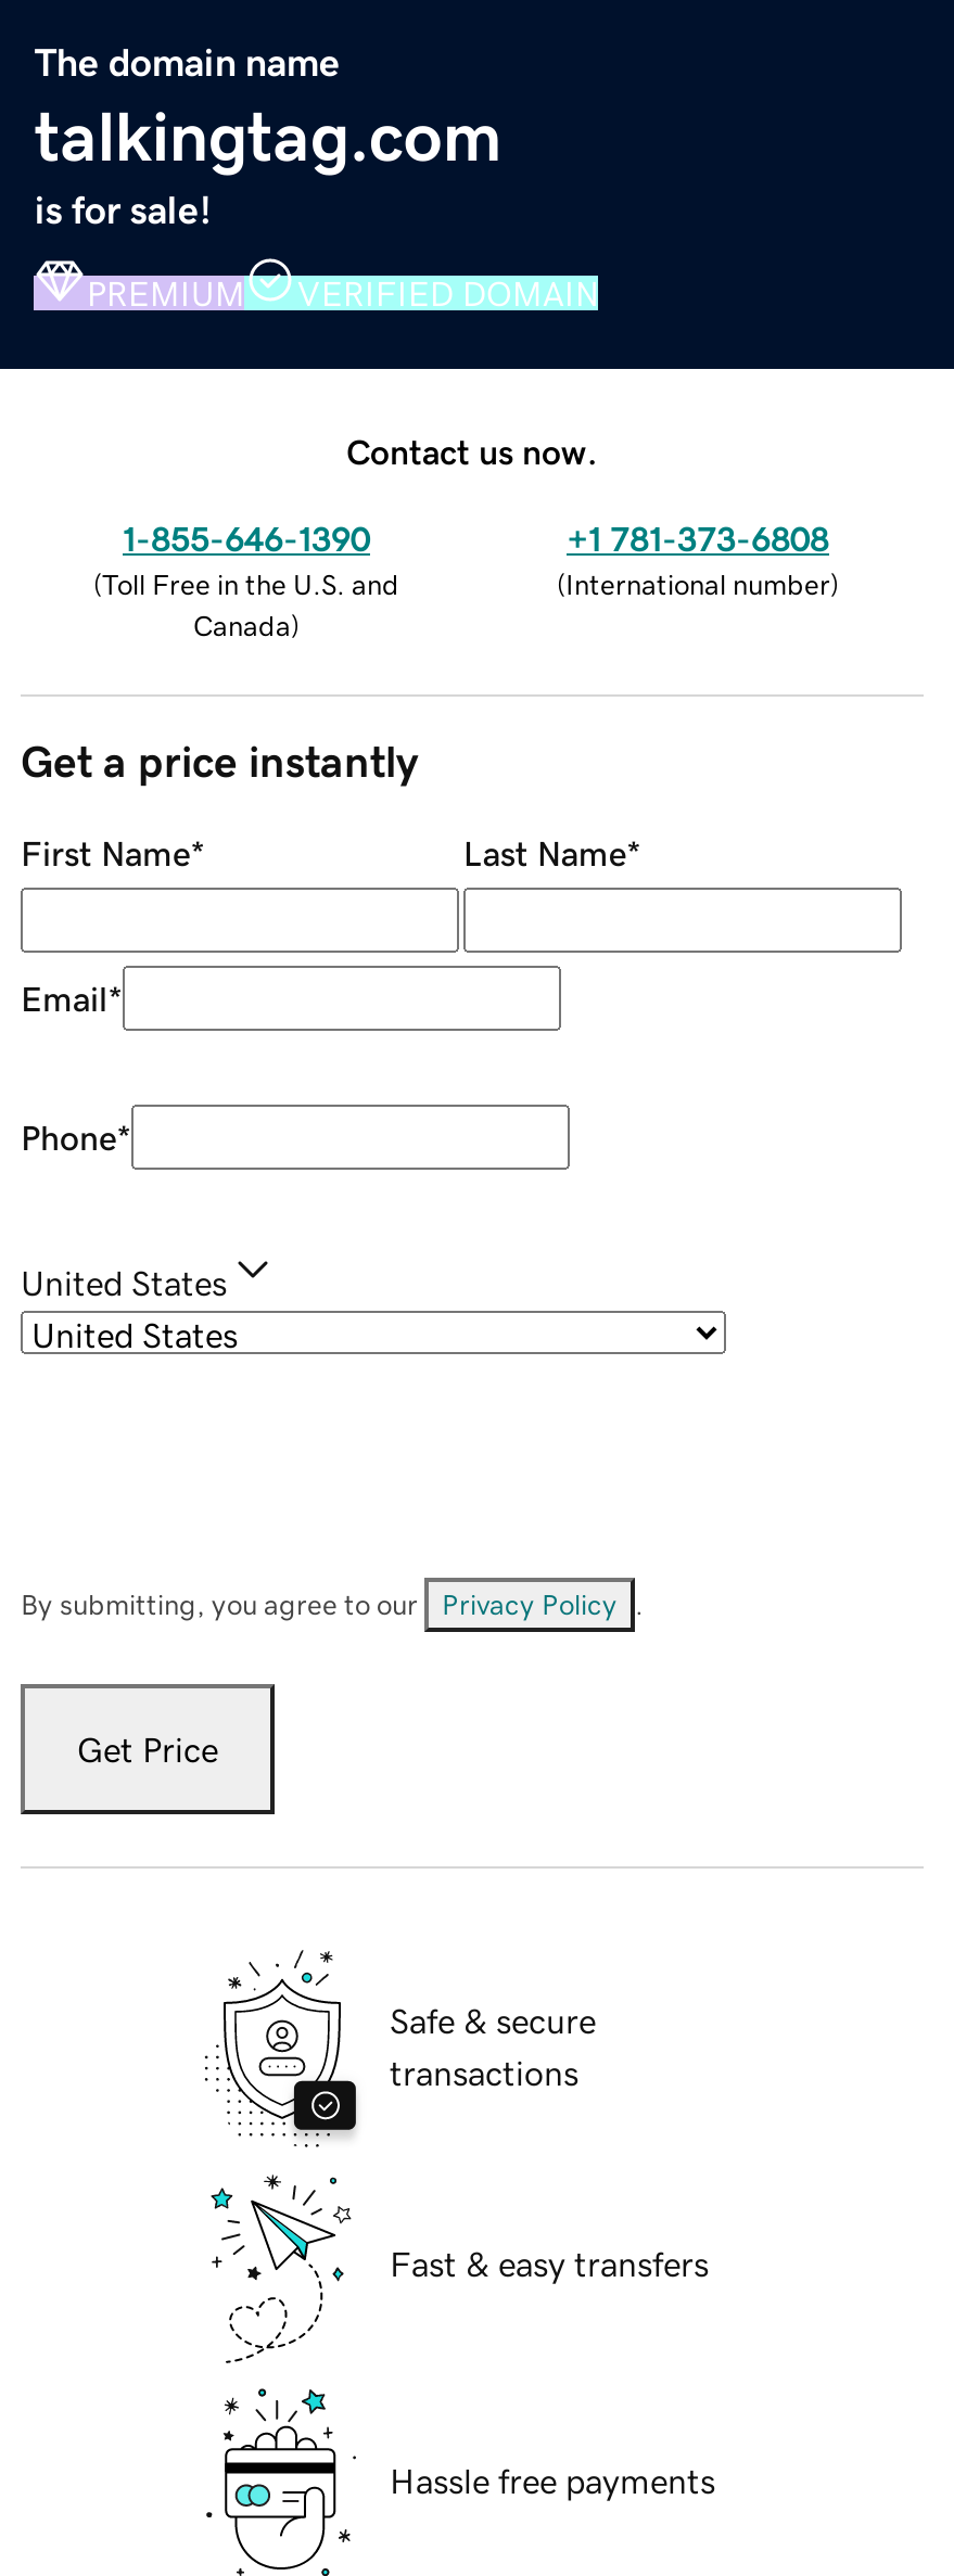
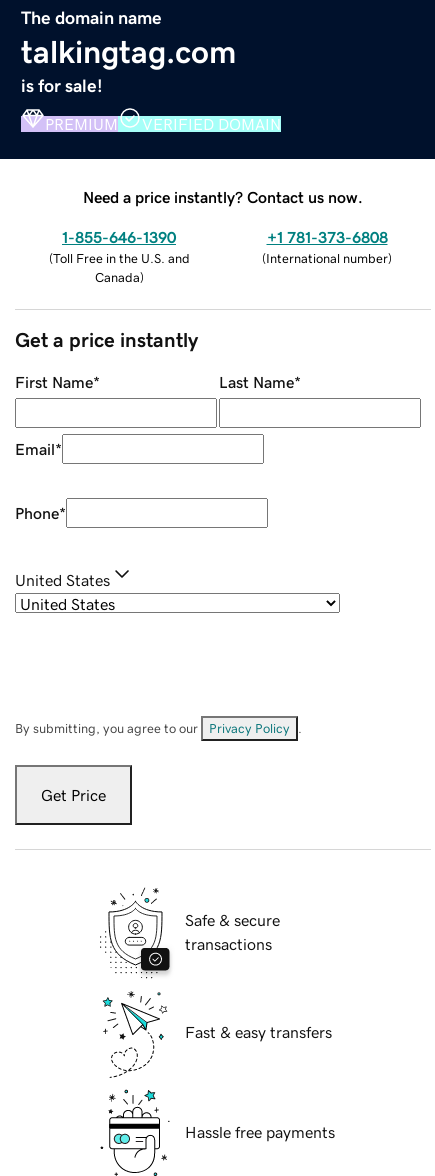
- Contact us now.
+ Need a price instantly? Contact us now.
